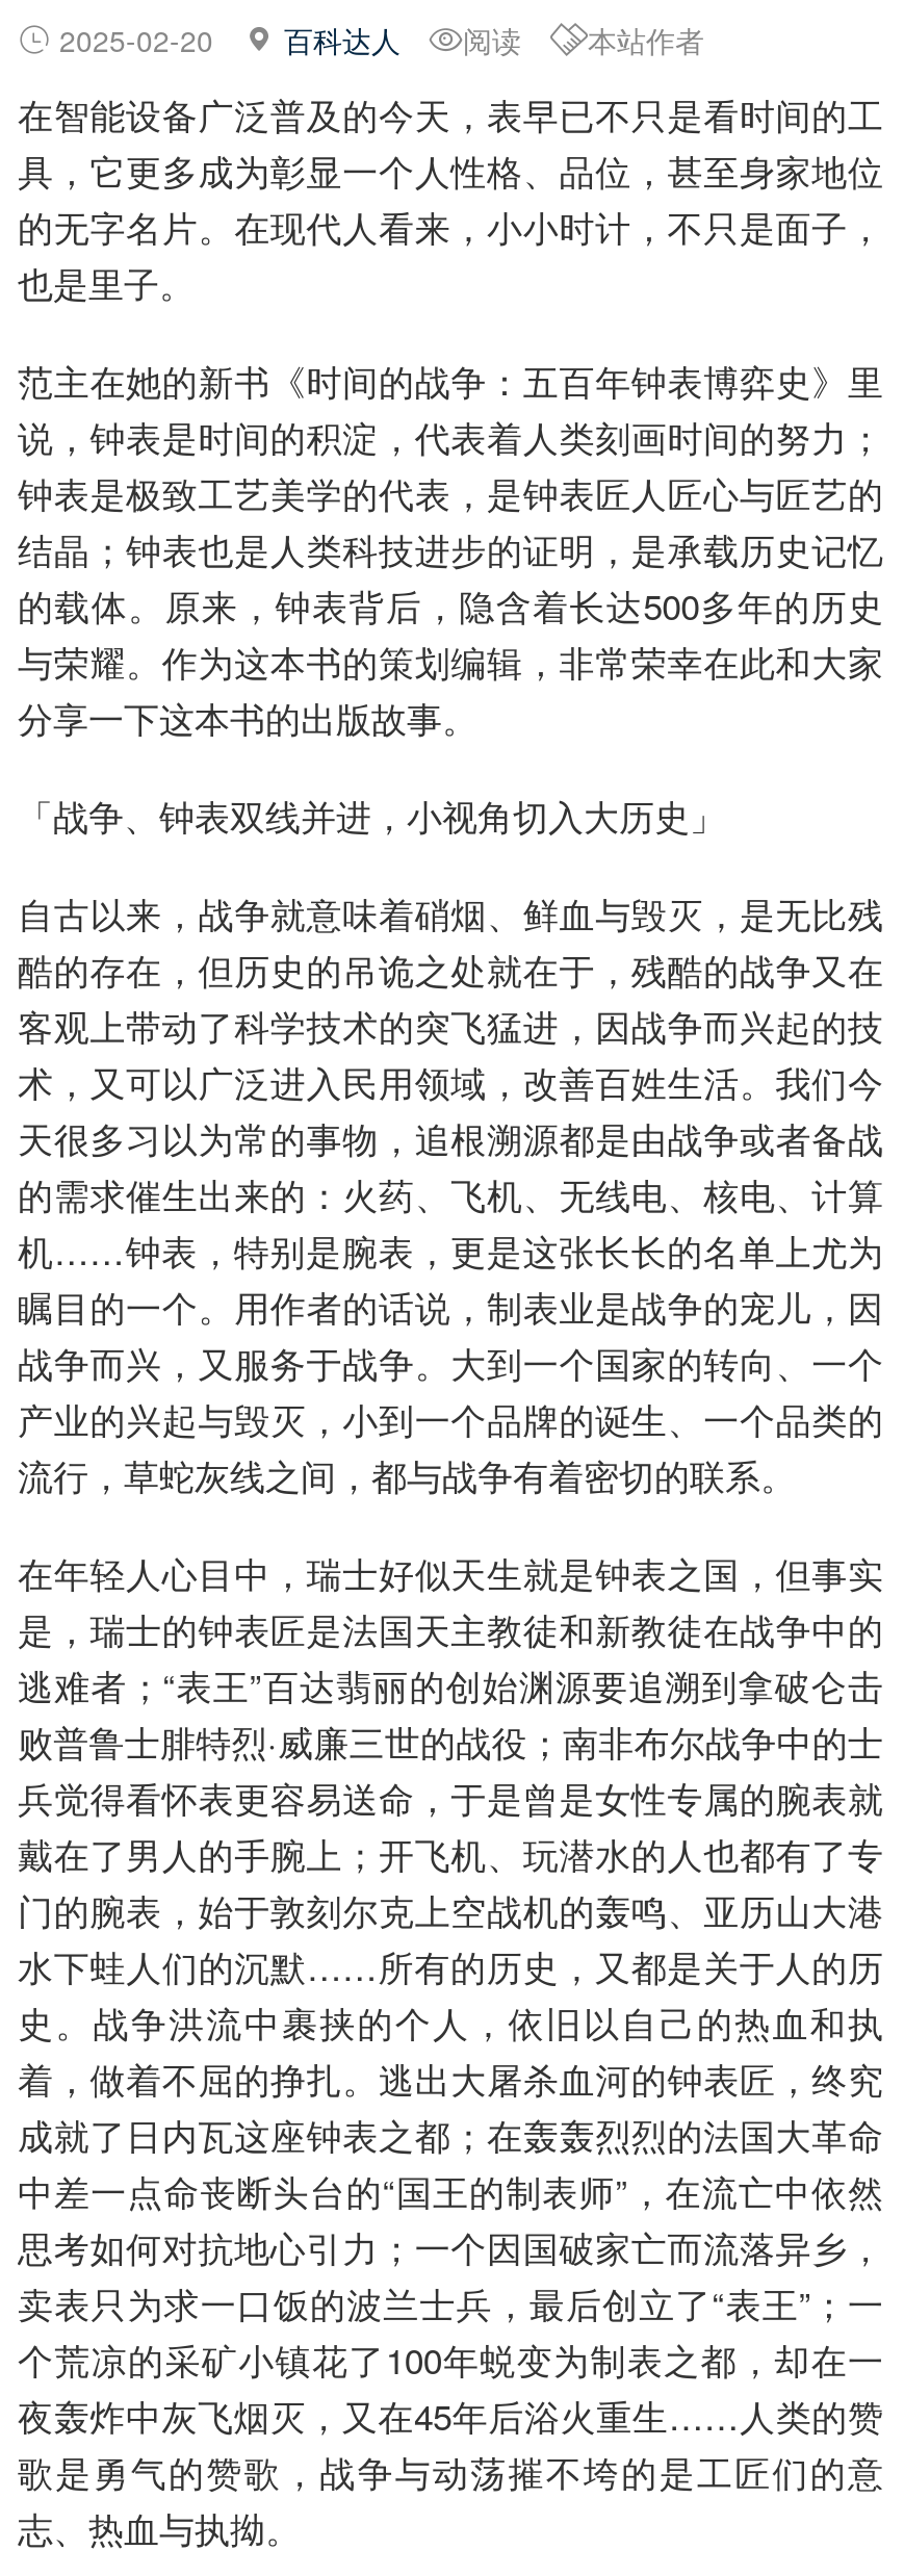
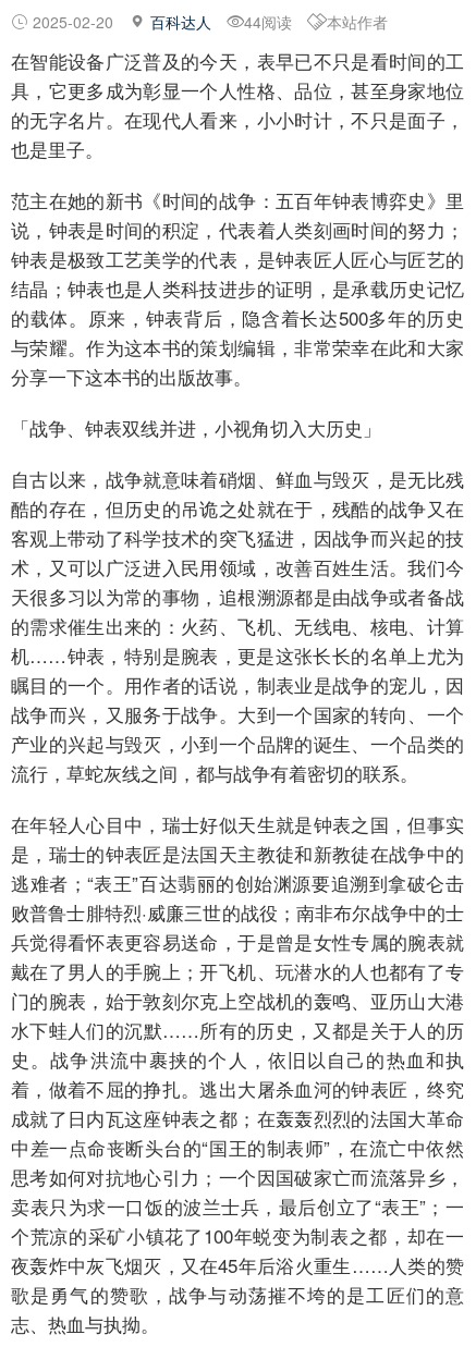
- 阅读
+ 44阅读
